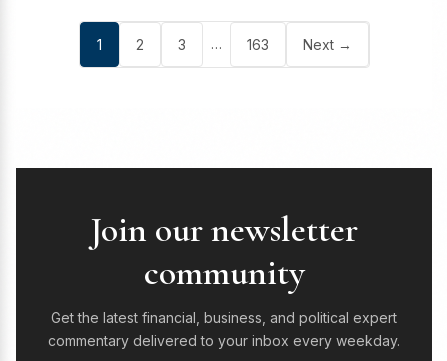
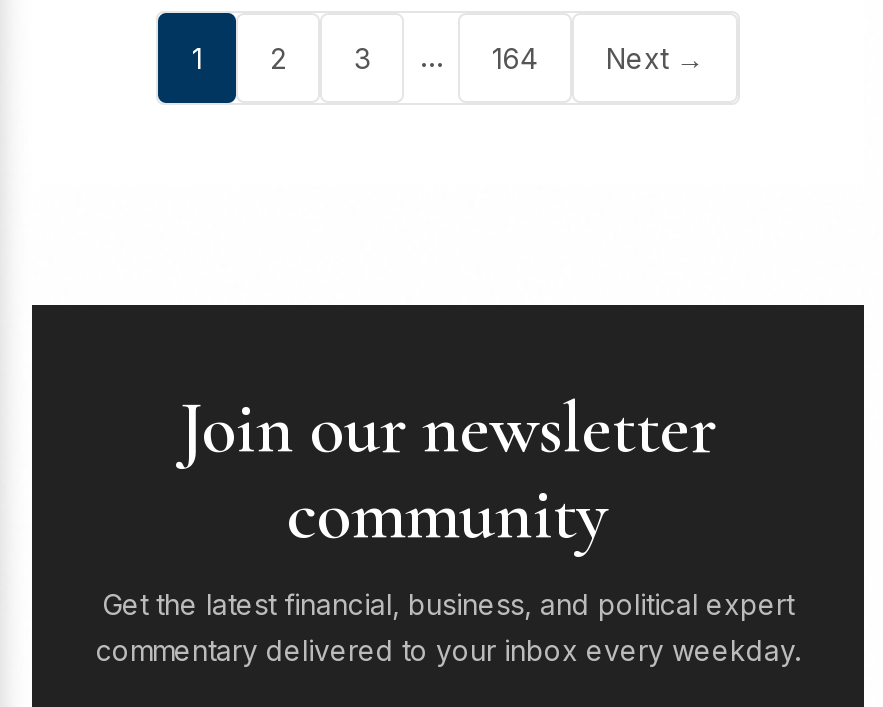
- 163
+ 164
